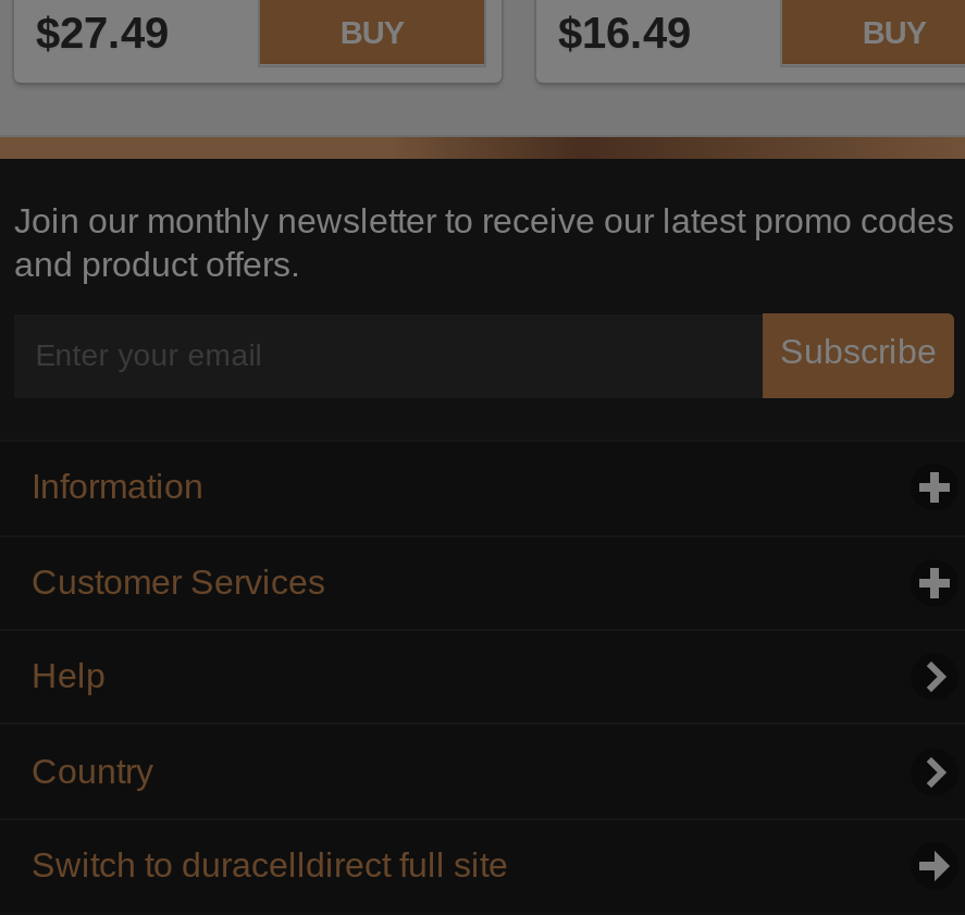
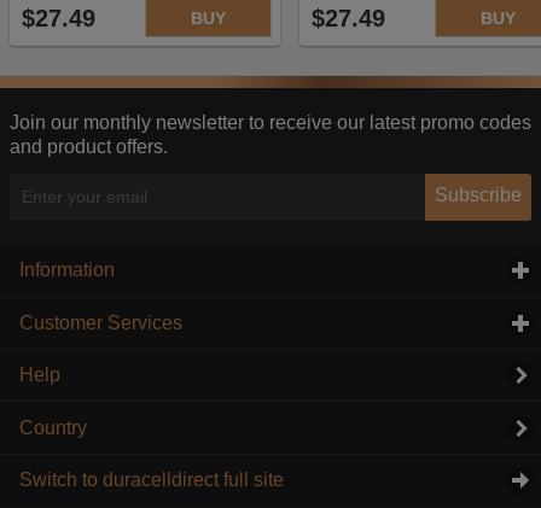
- $16.49
+ $27.49
